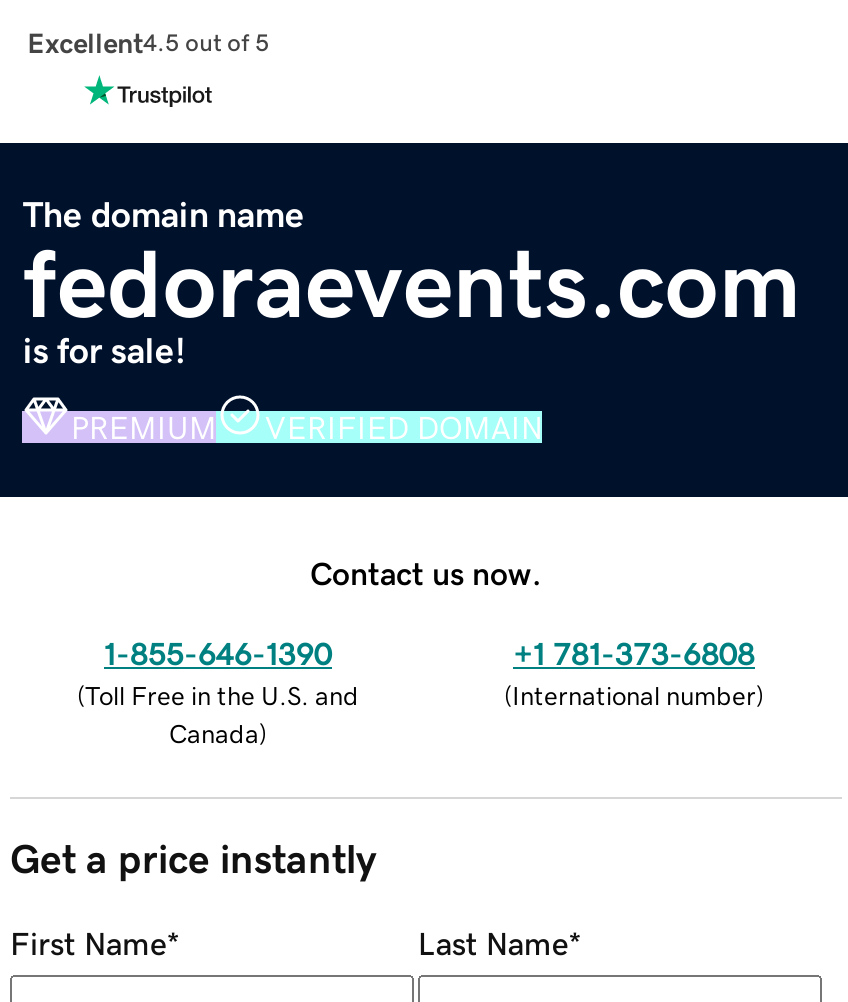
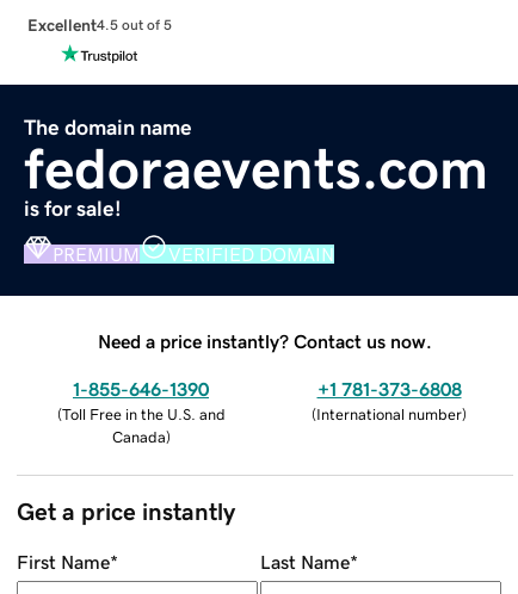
- Contact us now.
+ Need a price instantly? Contact us now.
